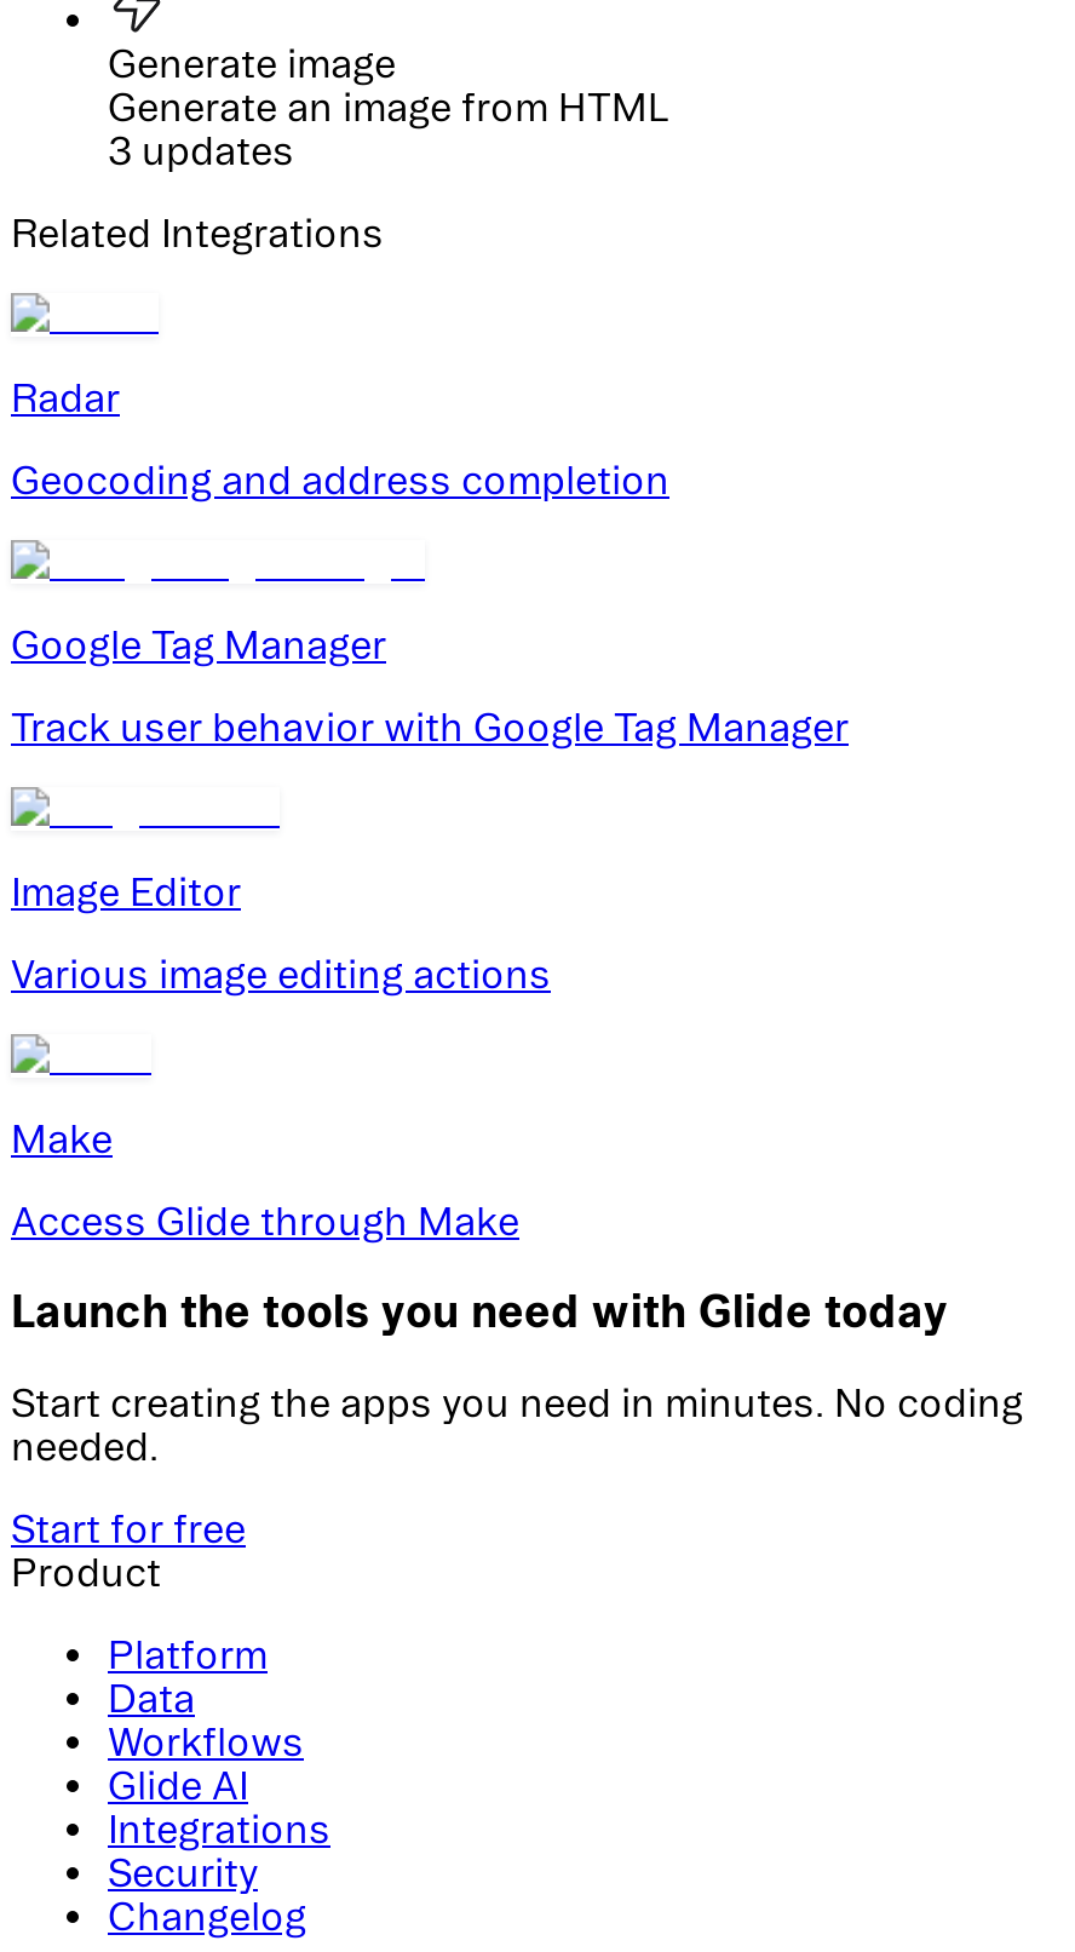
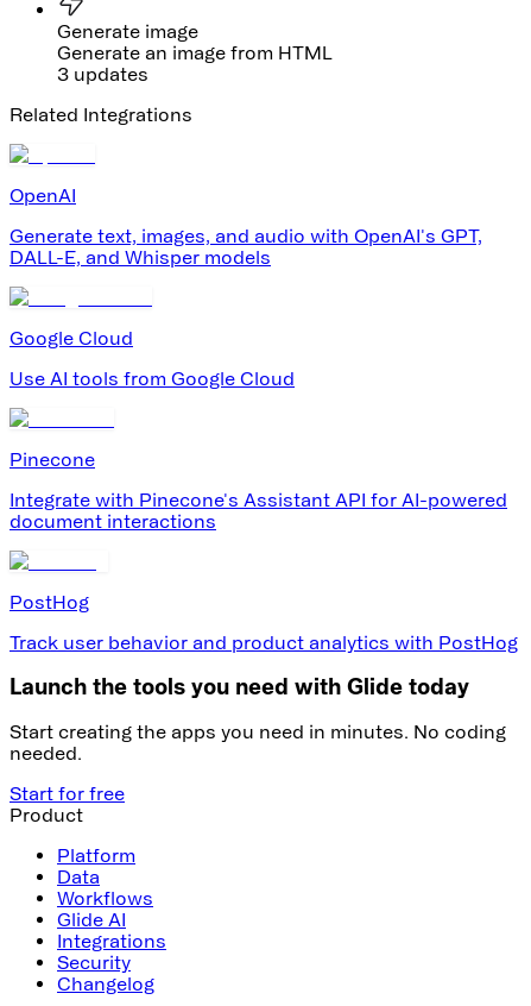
- Radar
+ OpenAI

- Geocoding and address completion
+ Generate text, images, and audio with OpenAI's GPT,
+ DALL-E, and Whisper models

- Google Tag Manager
+ Google Cloud

- Track user behavior with Google Tag Manager
+ Use AI tools from Google Cloud

- Image Editor
+ Pinecone

- Various image editing actions
+ Integrate with Pinecone's Assistant API for AI-powered
+ document interactions

- Make
+ PostHog

- Access Glide through Make
+ Track user behavior and product analytics with PostHog
